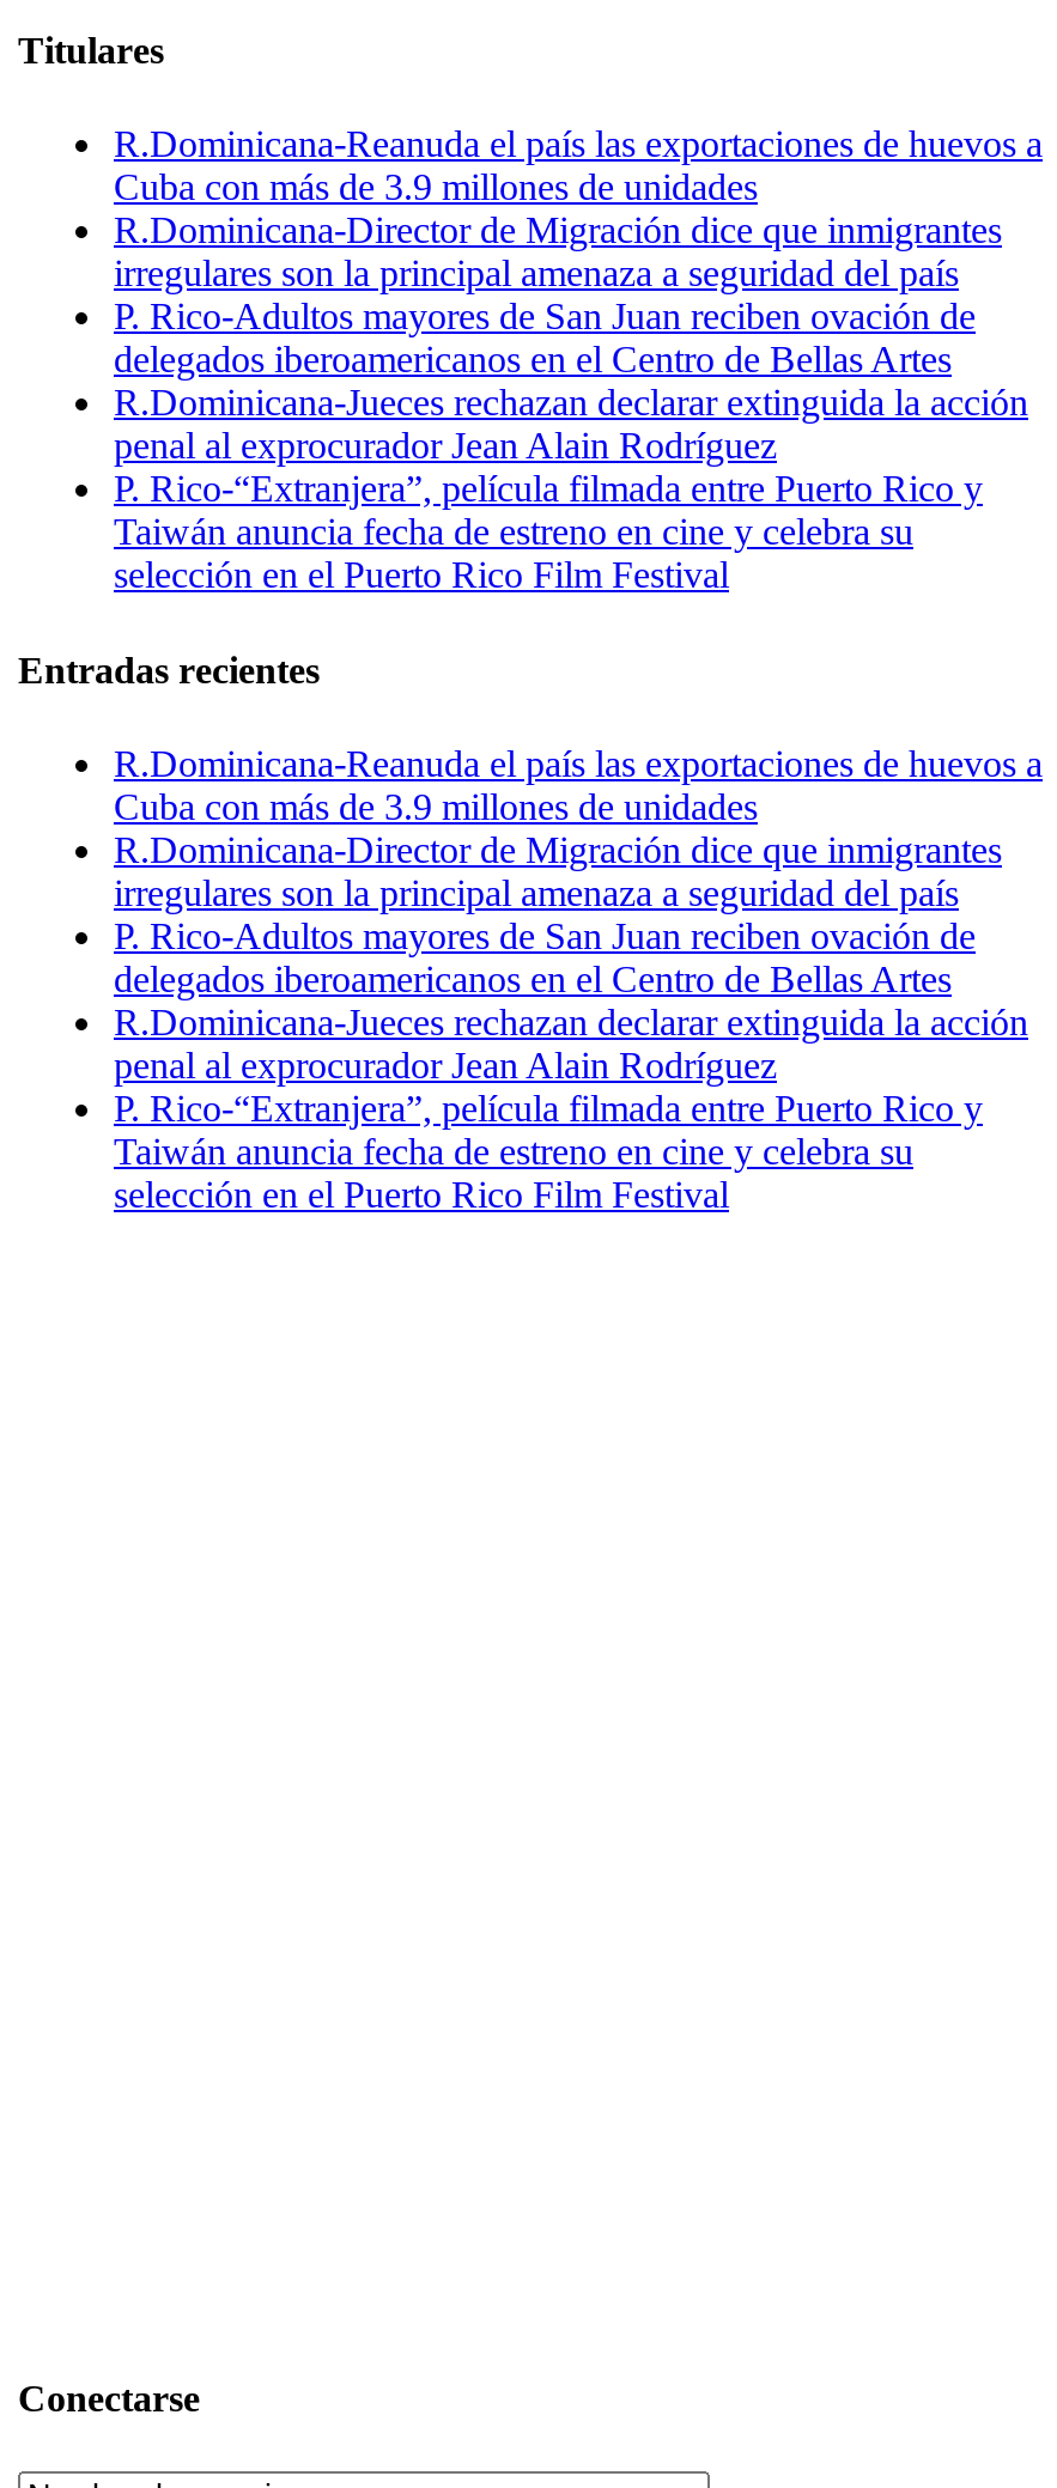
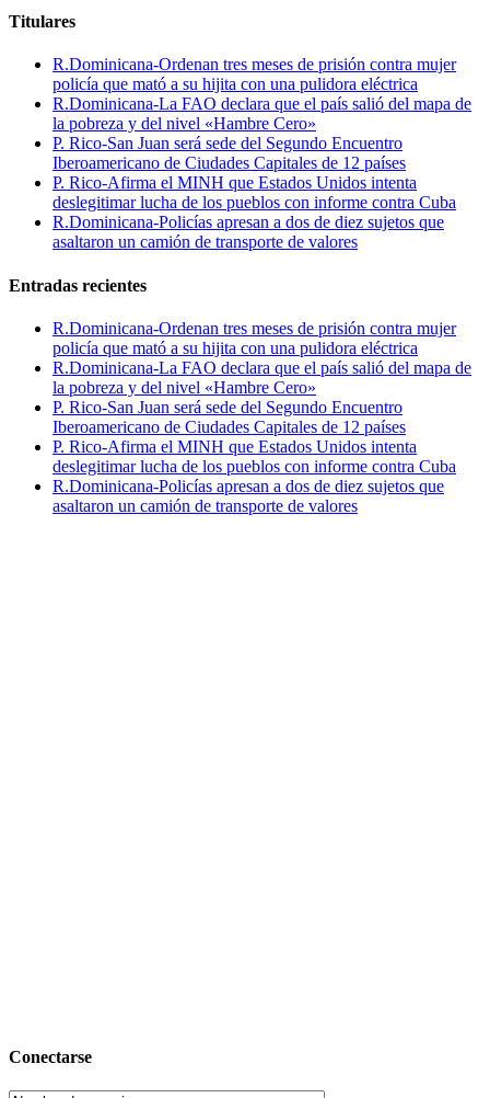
- R.Dominicana-Reanuda el país las exportaciones de huevos a
- Cuba con más de 3.9 millones de unidades
- R.Dominicana-Director de Migración dice que inmigrantes
- irregulares son la principal amenaza a seguridad del país
- P. Rico-Adultos mayores de San Juan reciben ovación de
- delegados iberoamericanos en el Centro de Bellas Artes
- R.Dominicana-Jueces rechazan declarar extinguida la acción
- penal al exprocurador Jean Alain Rodríguez
- P. Rico-“Extranjera”, película filmada entre Puerto Rico y
- Taiwán anuncia fecha de estreno en cine y celebra su
- selección en el Puerto Rico Film Festival
+ R.Dominicana-Ordenan tres meses de prisión contra mujer
+ policía que mató a su hijita con una pulidora eléctrica
+ R.Dominicana-La FAO declara que el país salió del mapa de
+ la pobreza y del nivel «Hambre Cero»
+ P. Rico-San Juan será sede del Segundo Encuentro
+ Iberoamericano de Ciudades Capitales de 12 países
+ P. Rico-Afirma el MINH que Estados Unidos intenta
+ deslegitimar lucha de los pueblos con informe contra Cuba
+ R.Dominicana-Policías apresan a dos de diez sujetos que
+ asaltaron un camión de transporte de valores

- R.Dominicana-Reanuda el país las exportaciones de huevos a
- Cuba con más de 3.9 millones de unidades
- R.Dominicana-Director de Migración dice que inmigrantes
- irregulares son la principal amenaza a seguridad del país
- P. Rico-Adultos mayores de San Juan reciben ovación de
- delegados iberoamericanos en el Centro de Bellas Artes
- R.Dominicana-Jueces rechazan declarar extinguida la acción
- penal al exprocurador Jean Alain Rodríguez
- P. Rico-“Extranjera”, película filmada entre Puerto Rico y
- Taiwán anuncia fecha de estreno en cine y celebra su
- selección en el Puerto Rico Film Festival
+ R.Dominicana-Ordenan tres meses de prisión contra mujer
+ policía que mató a su hijita con una pulidora eléctrica
+ R.Dominicana-La FAO declara que el país salió del mapa de
+ la pobreza y del nivel «Hambre Cero»
+ P. Rico-San Juan será sede del Segundo Encuentro
+ Iberoamericano de Ciudades Capitales de 12 países
+ P. Rico-Afirma el MINH que Estados Unidos intenta
+ deslegitimar lucha de los pueblos con informe contra Cuba
+ R.Dominicana-Policías apresan a dos de diez sujetos que
+ asaltaron un camión de transporte de valores
